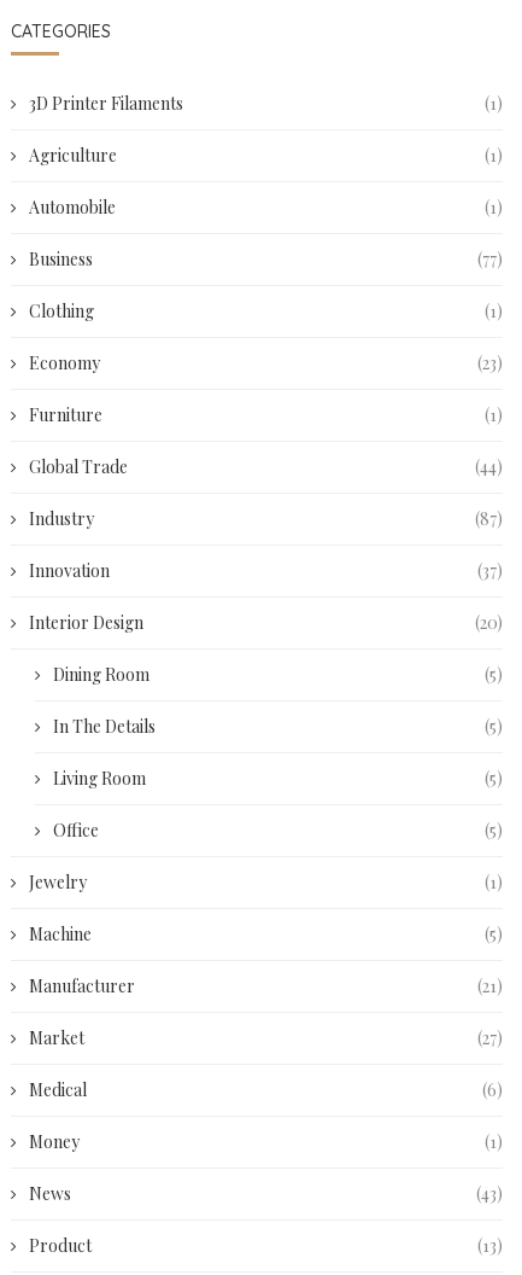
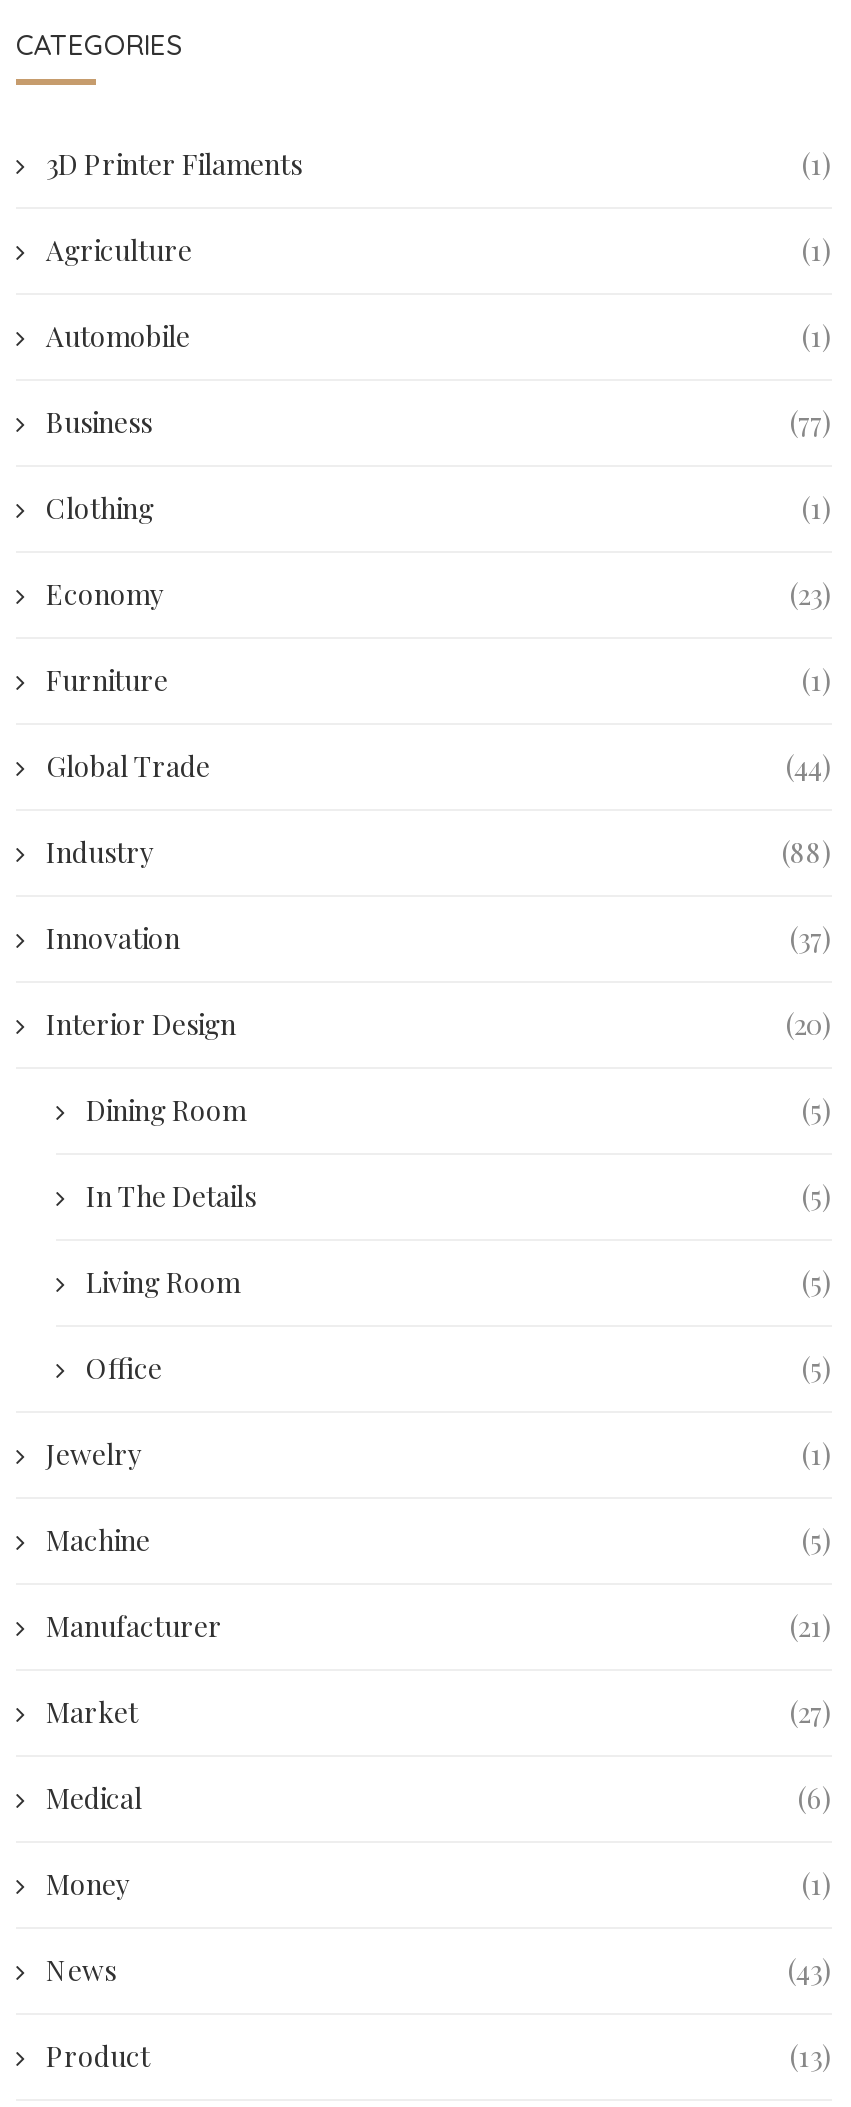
- (87)
+ (88)
